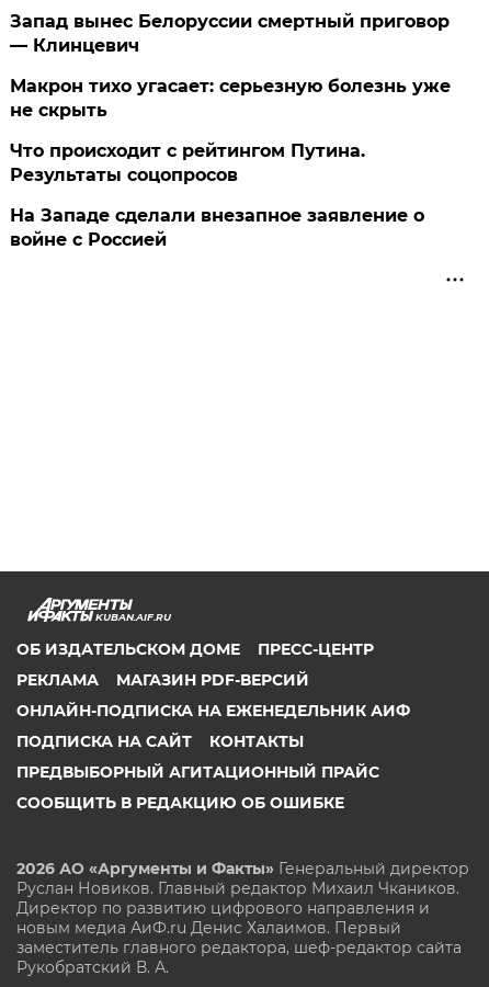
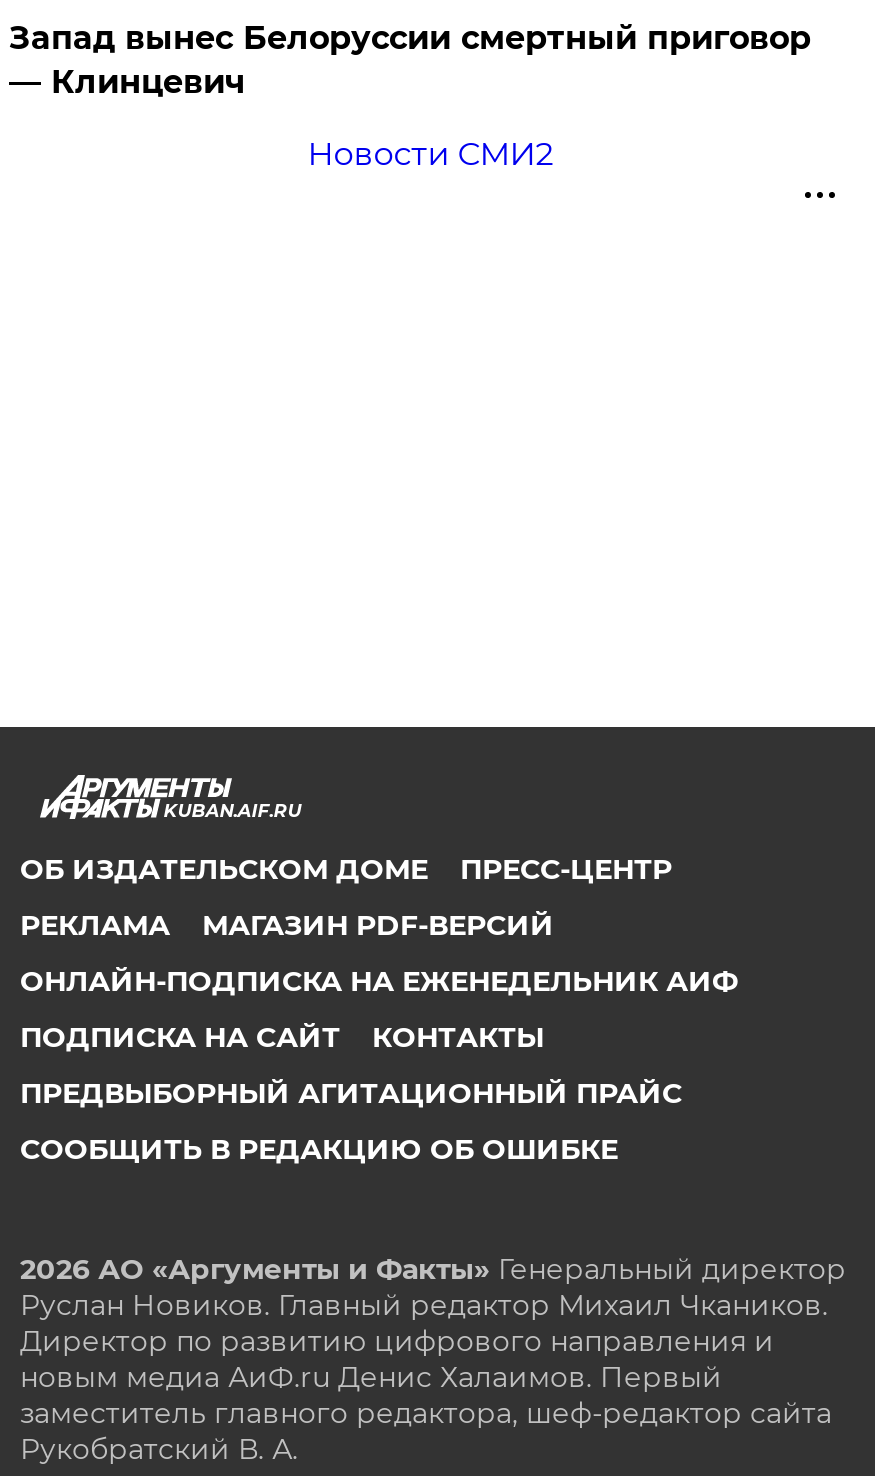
- Макрон тихо угасает: серьезную болезнь уже
- не скрыть
- Что происходит с рейтингом Путина.
- Результаты соцопросов
- На Западе сделали внезапное заявление о
- войне с Россией
+ Новости СМИ2
